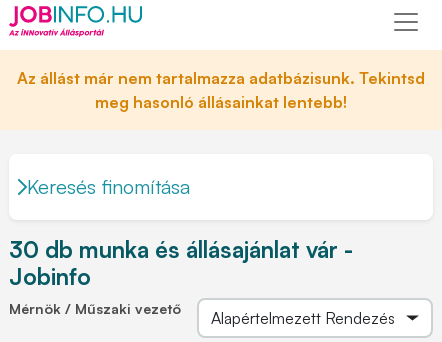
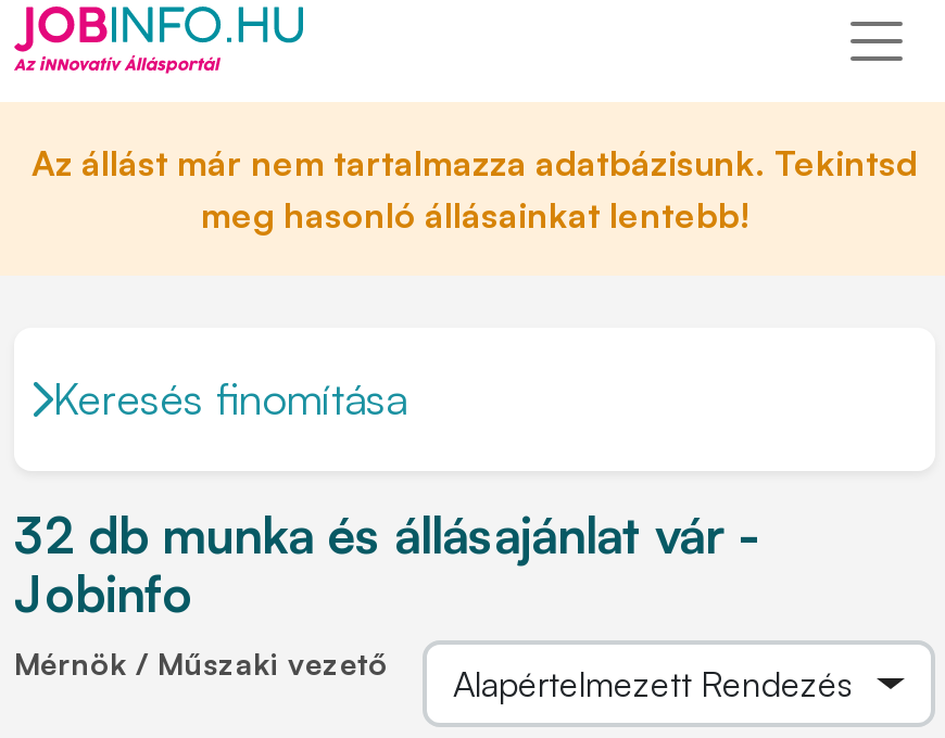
- 30 db munka és állásajánlat vár -
+ 32 db munka és állásajánlat vár -
